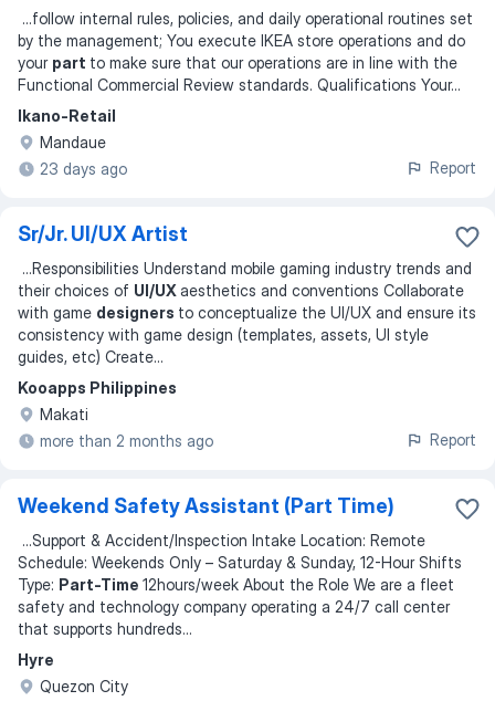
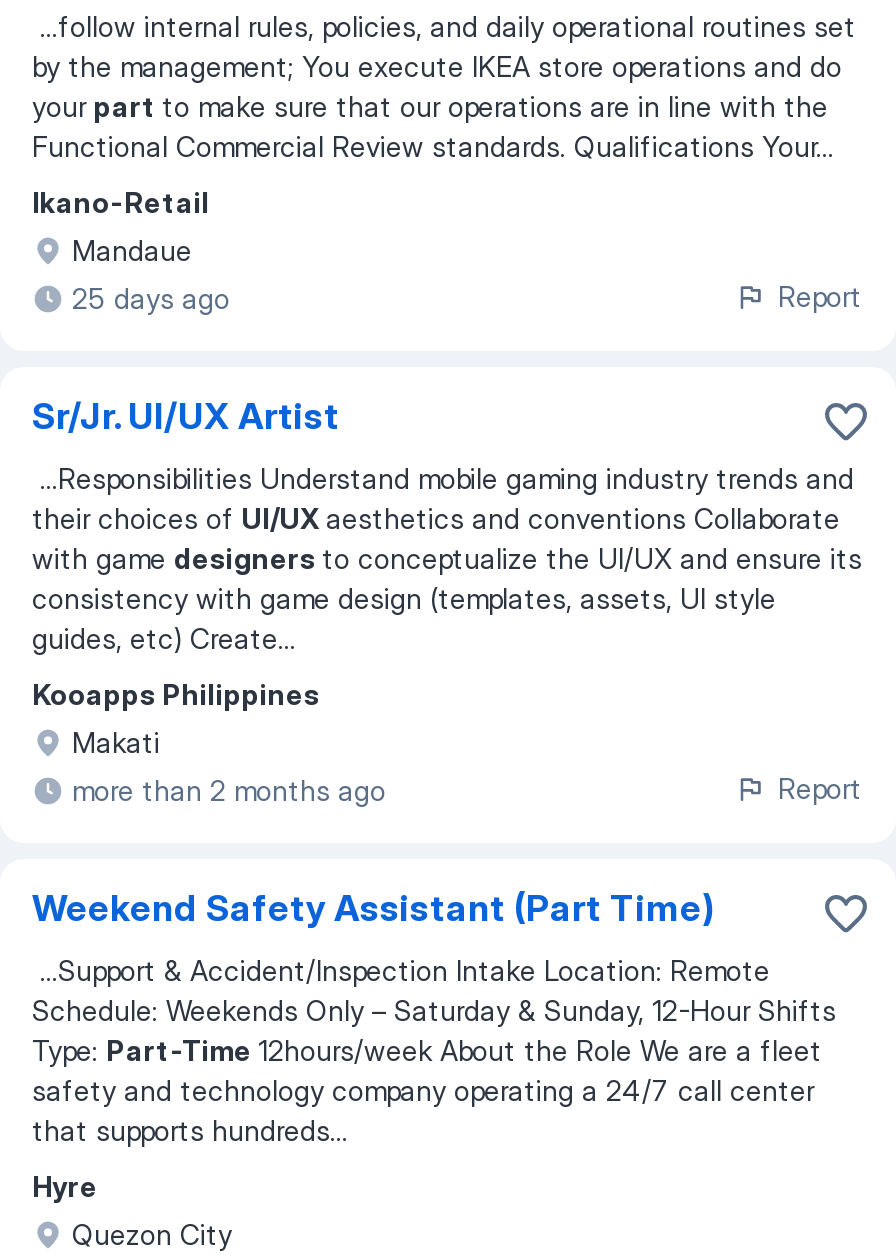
- 23 days ago
+ 25 days ago
